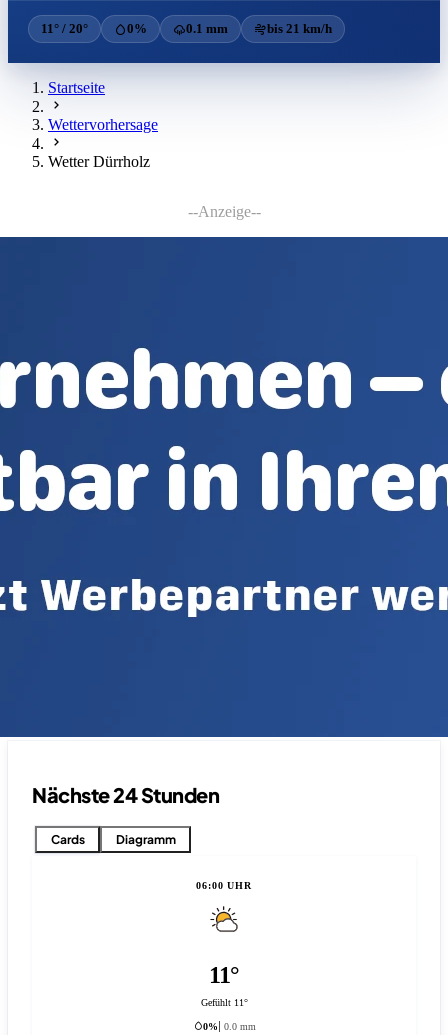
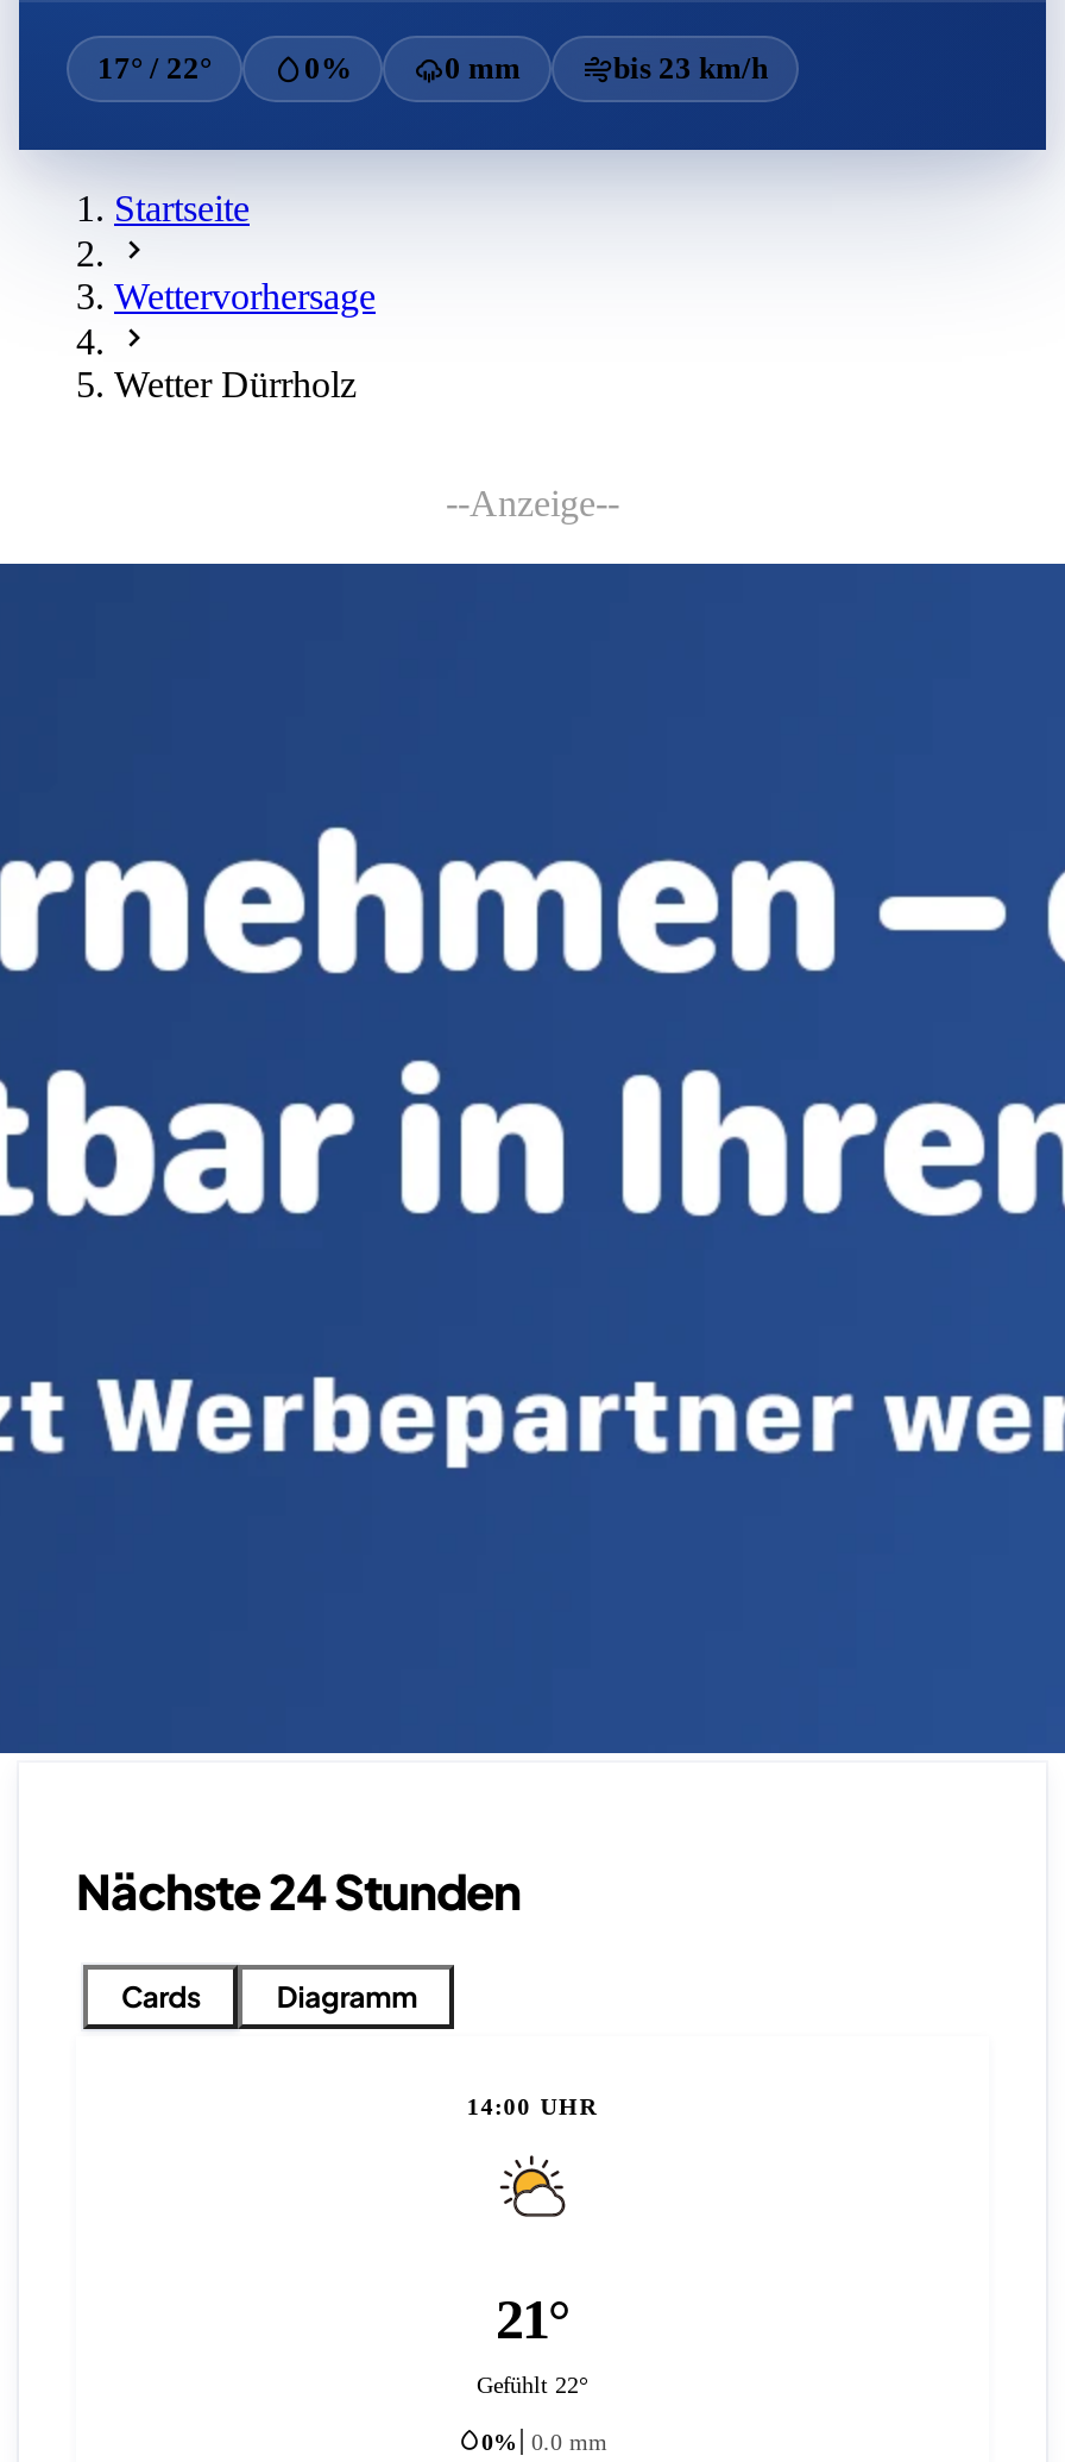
- 11° / 20°
+ 17° / 22°

- 0.1 mm
+ 0 mm

- bis 21 km/h
+ bis 23 km/h

- 06:00 UHR
+ 14:00 UHR

- 11°
+ 21°

- Gefühlt 11°
+ Gefühlt 22°
